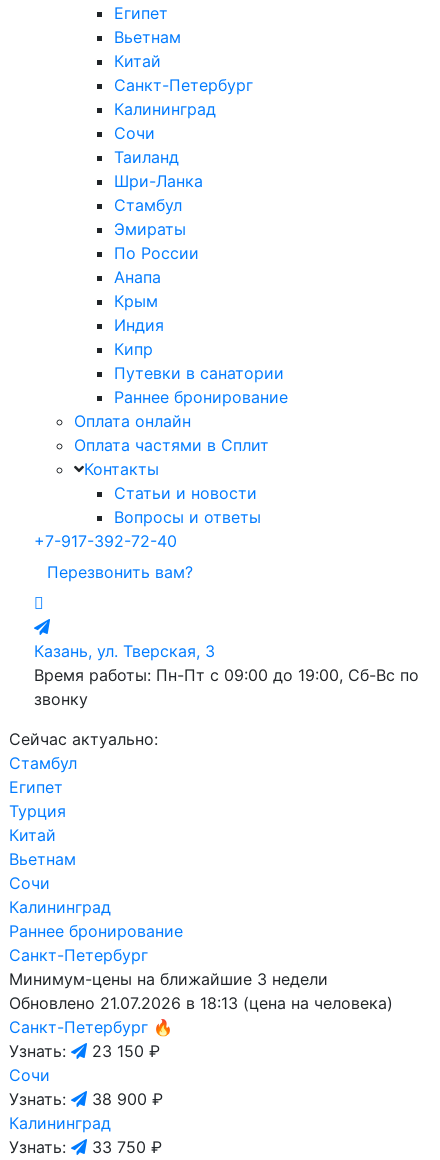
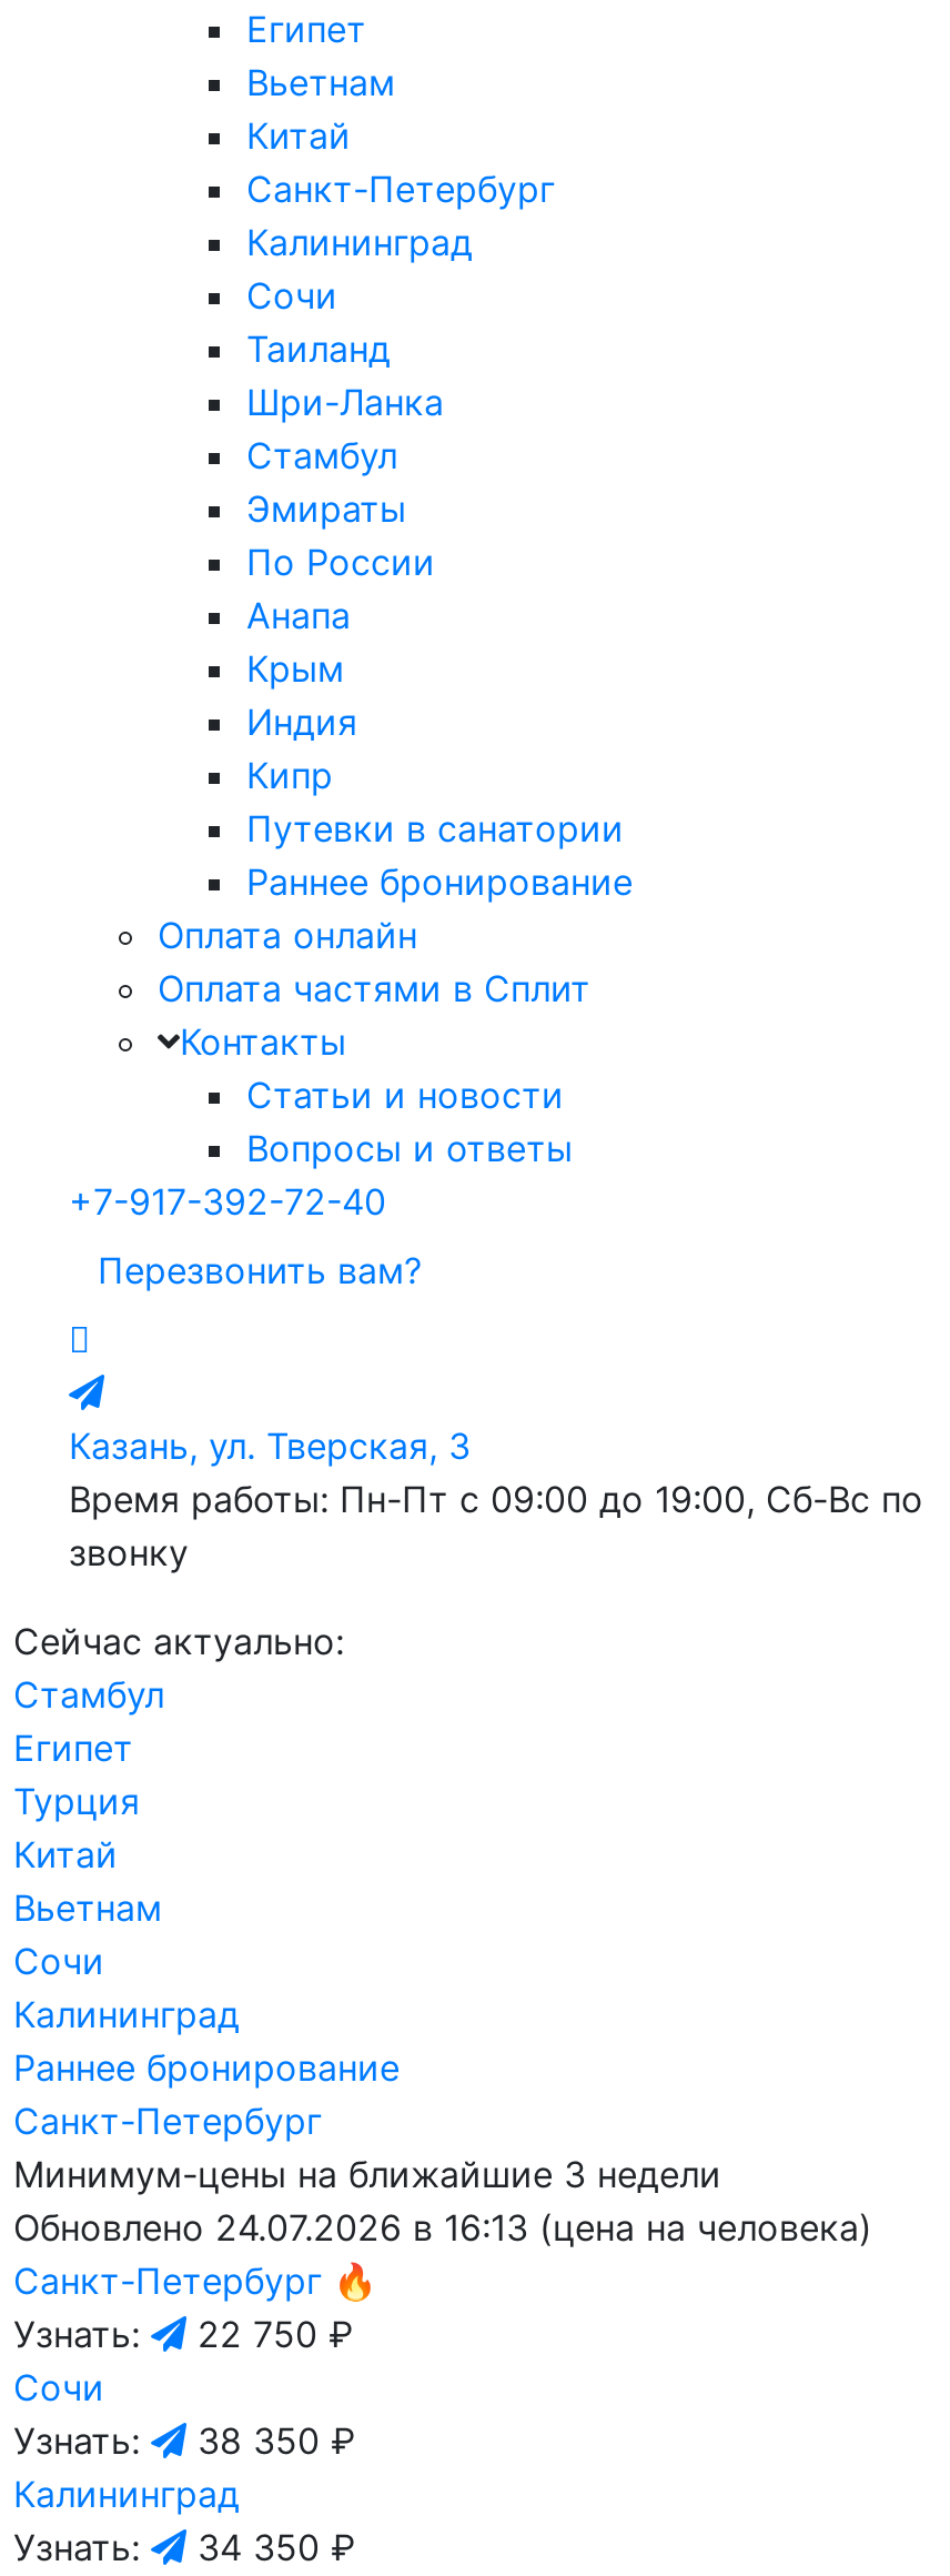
- Обновлено 21.07.2026 в 18:13 (цена на человека)
+ Обновлено 24.07.2026 в 16:13 (цена на человека)

- Узнать: 23 150 ₽
+ Узнать: 22 750 ₽

- Узнать: 38 900 ₽
+ Узнать: 38 350 ₽

- Узнать: 33 750 ₽
+ Узнать: 34 350 ₽
